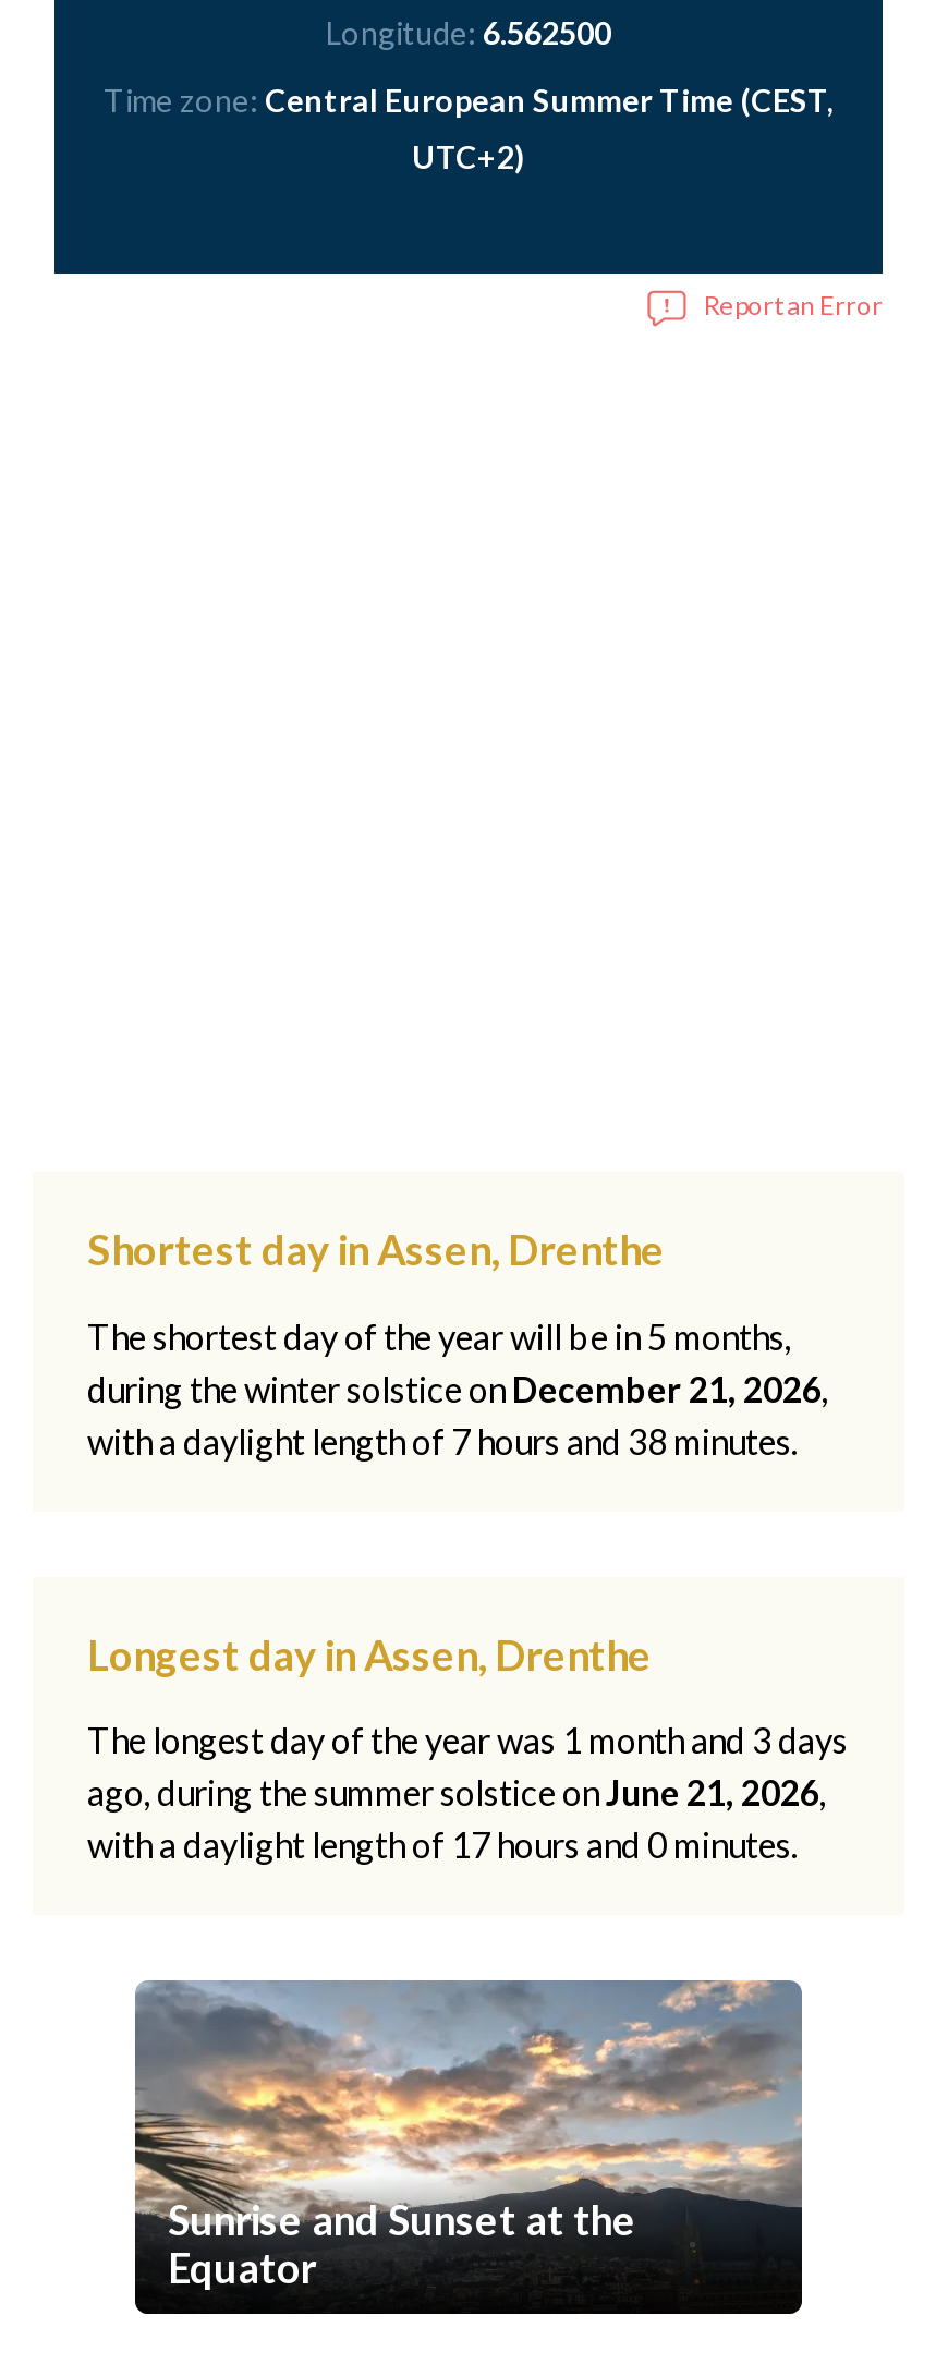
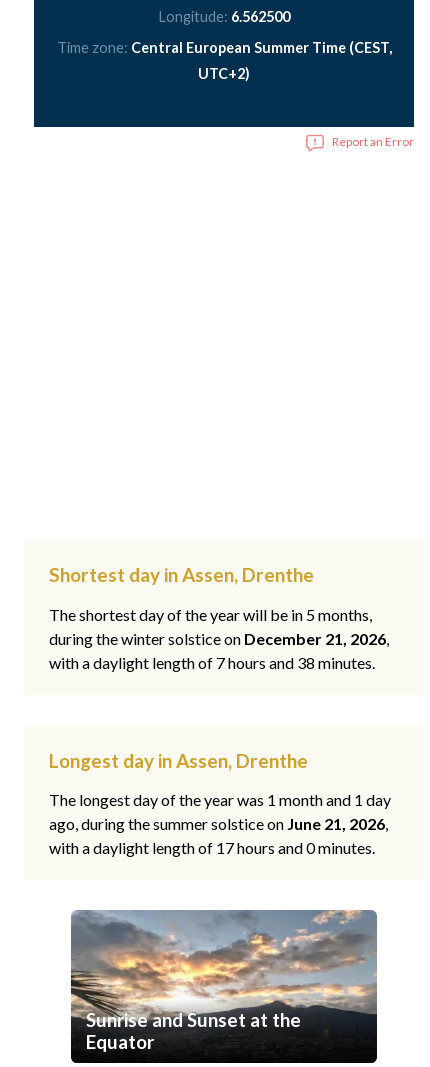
- The longest day of the year was 1 month and 3 days
+ The longest day of the year was 1 month and 1 day
